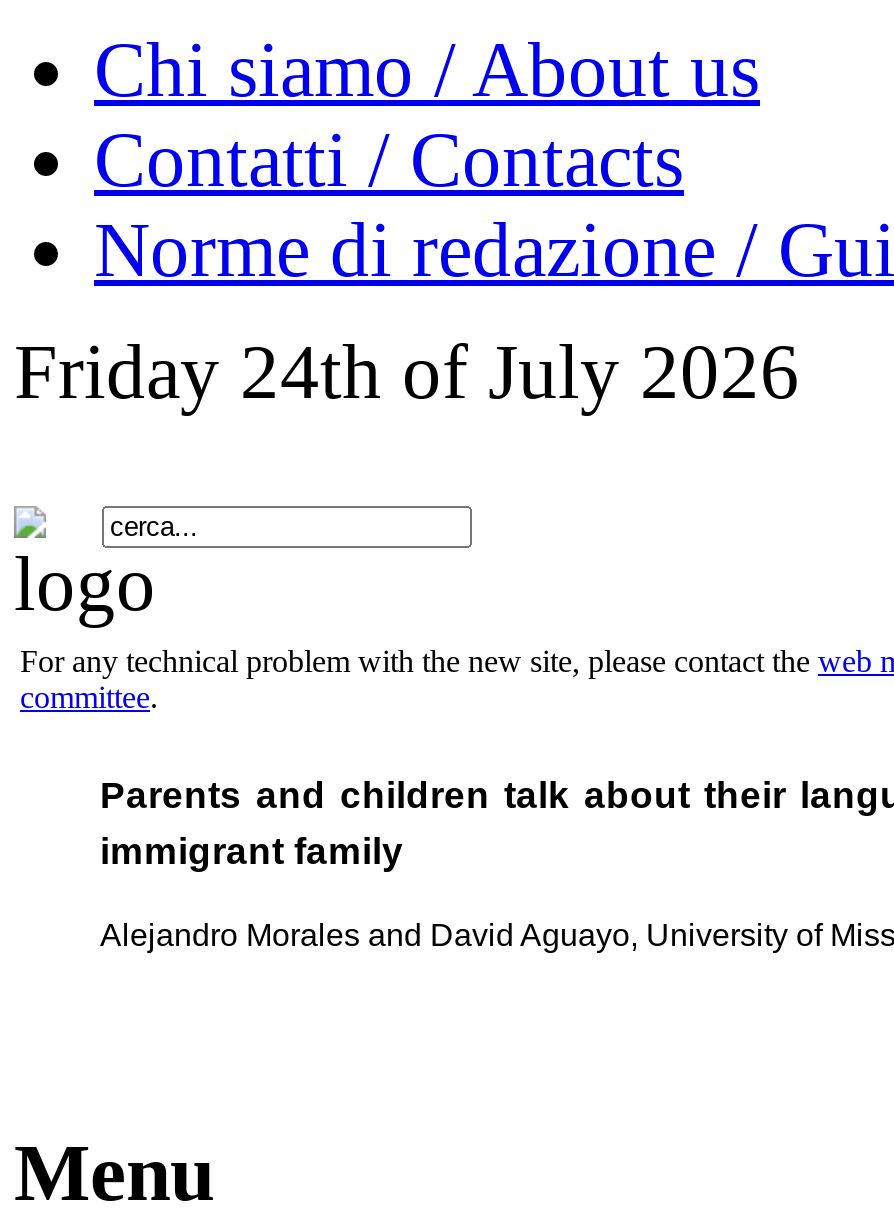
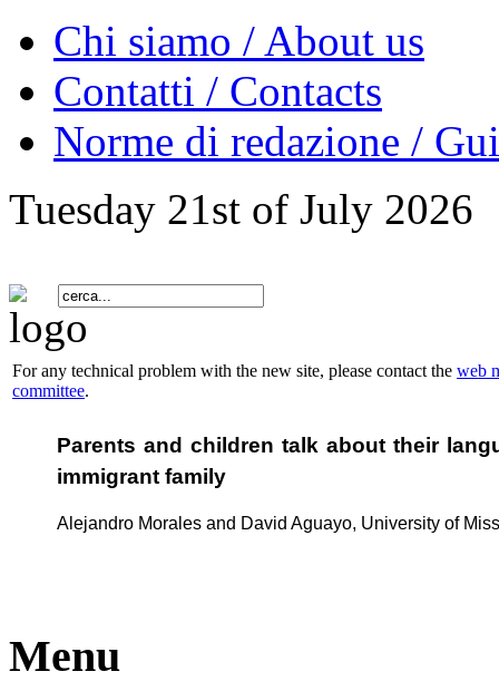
- Friday 24th of July 2026
+ Tuesday 21st of July 2026
